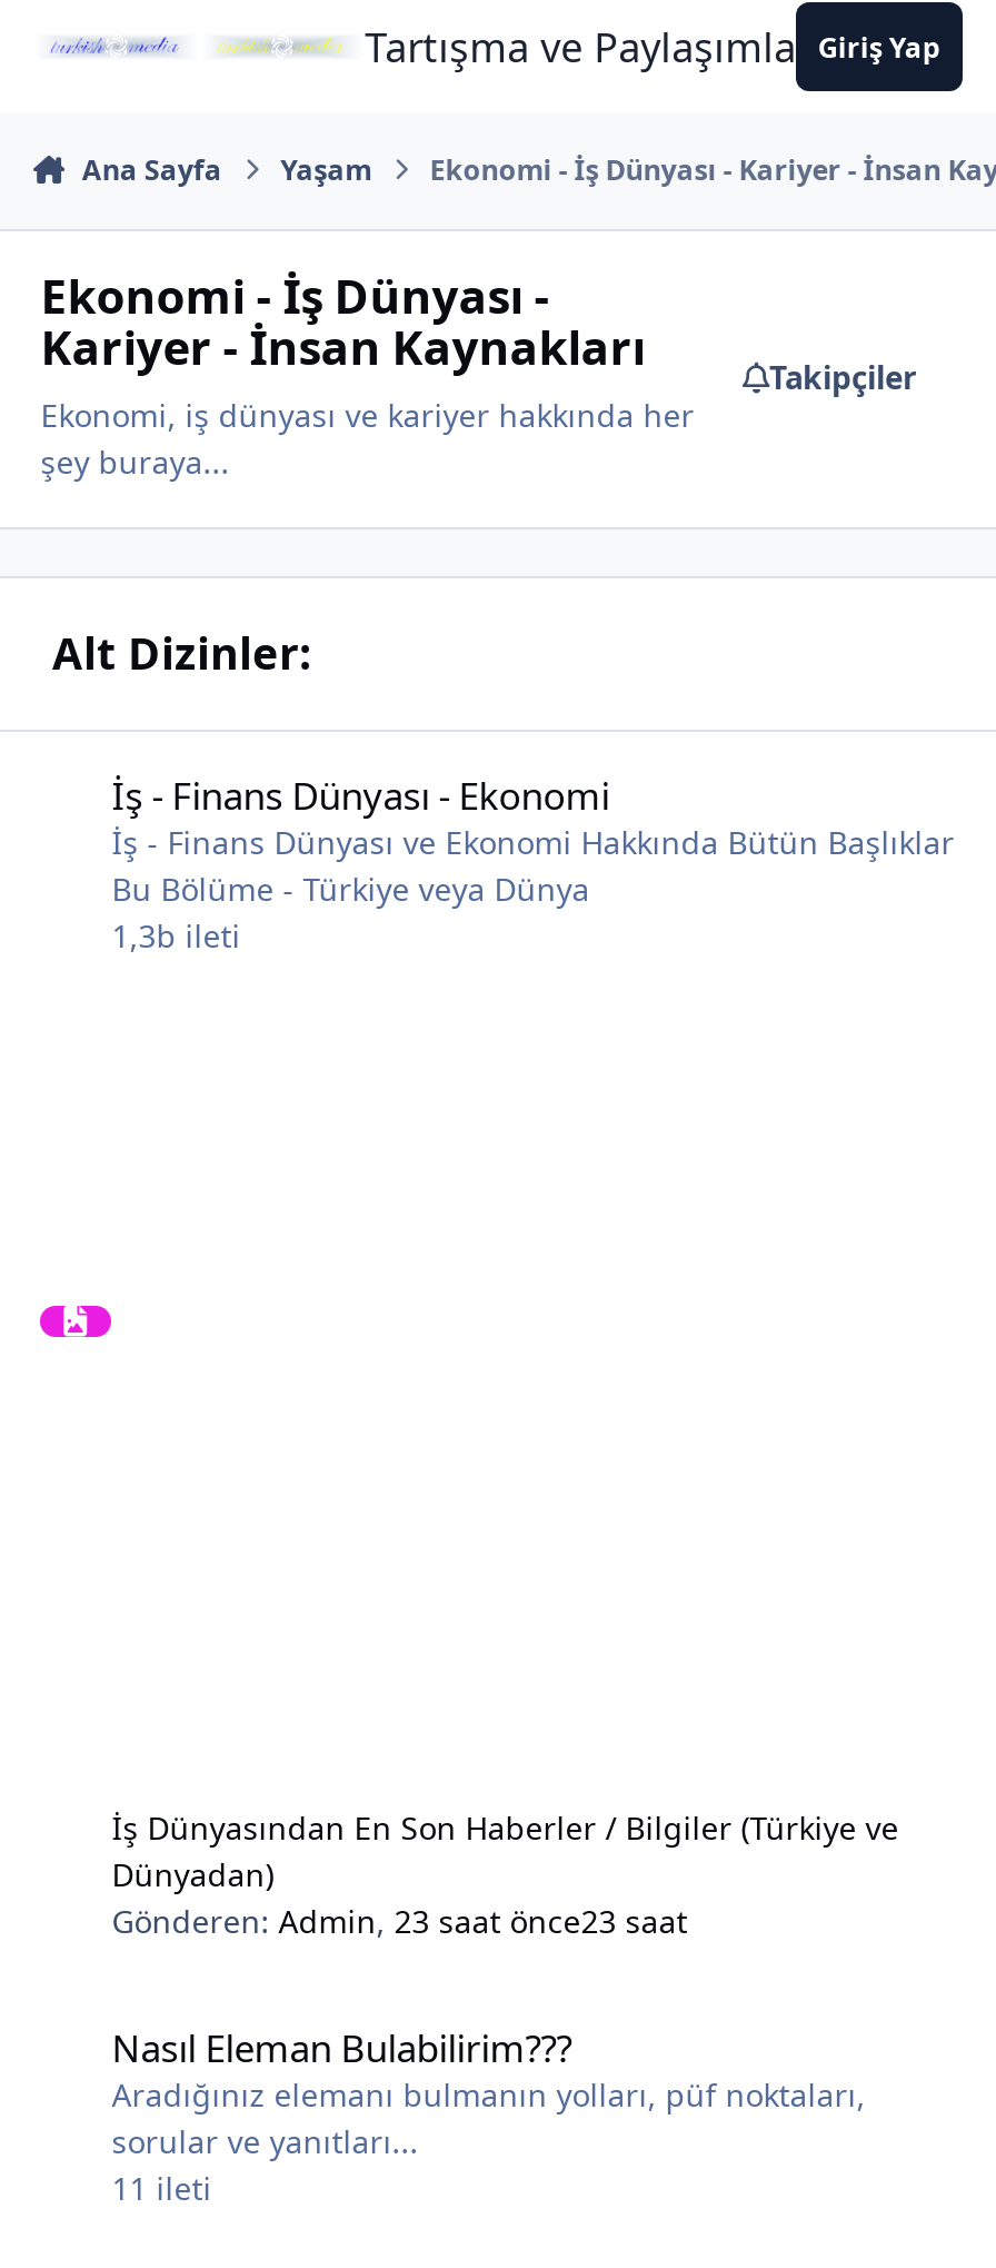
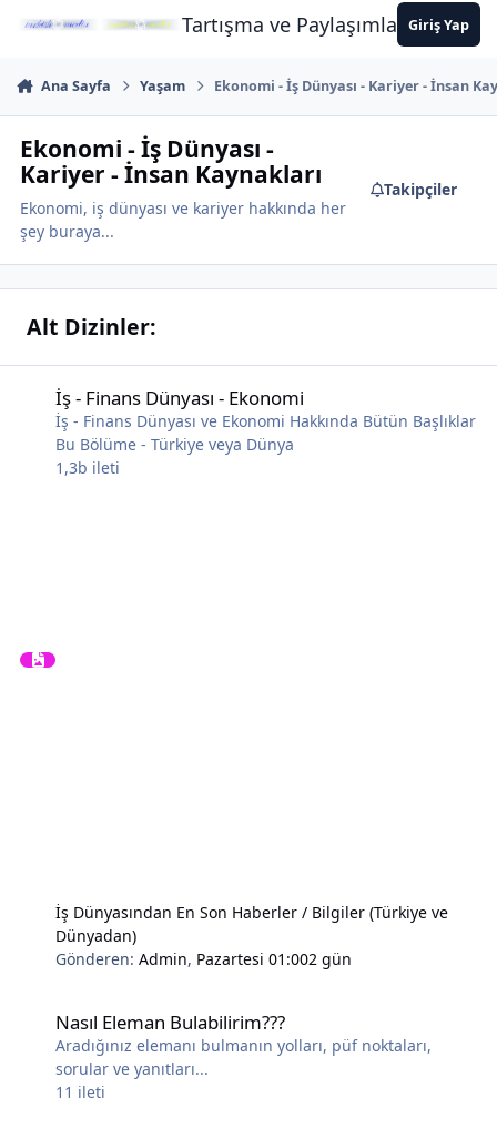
- Gönderen: Admin, 23 saat önce23 saat
+ Gönderen: Admin, Pazartesi 01:002 gün
